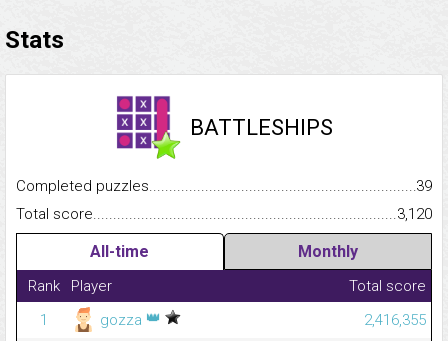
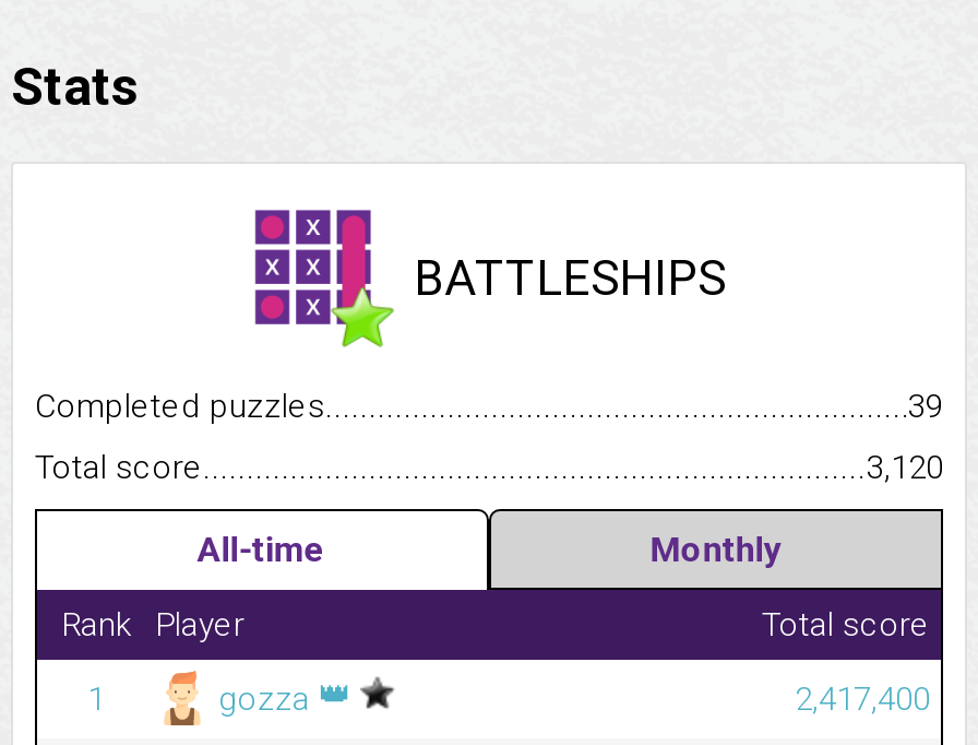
- 2,416,355
+ 2,417,400
